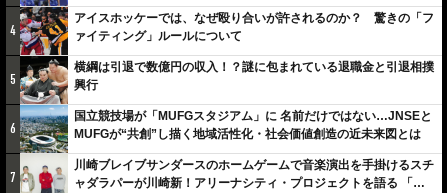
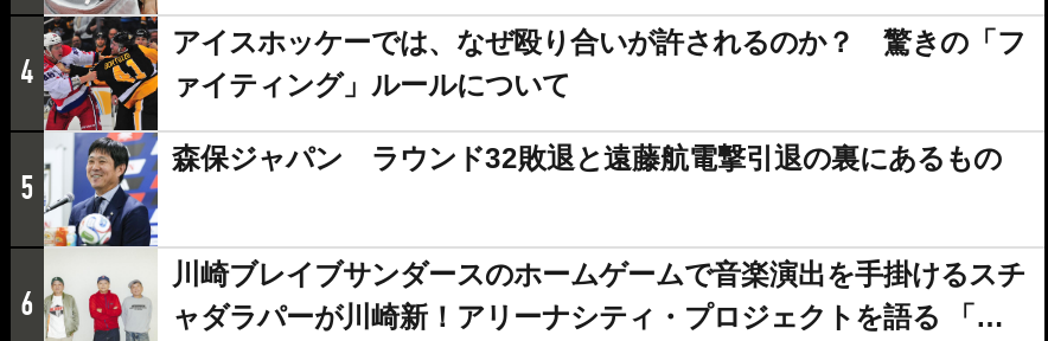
- [image]
- 横綱は引退で数億円の収入！？謎に包まれている退職金と引退相撲
- 興行
+ [image]
+ 森保ジャパン ラウンド32敗退と遠藤航電撃引退の裏にあるもの

- 国立競技場が「MUFGスタジアム」に 名前だけではない…JNSEと
- MUFGが“共創”し描く地域活性化・社会価値創造の近未来図とは
- 7
